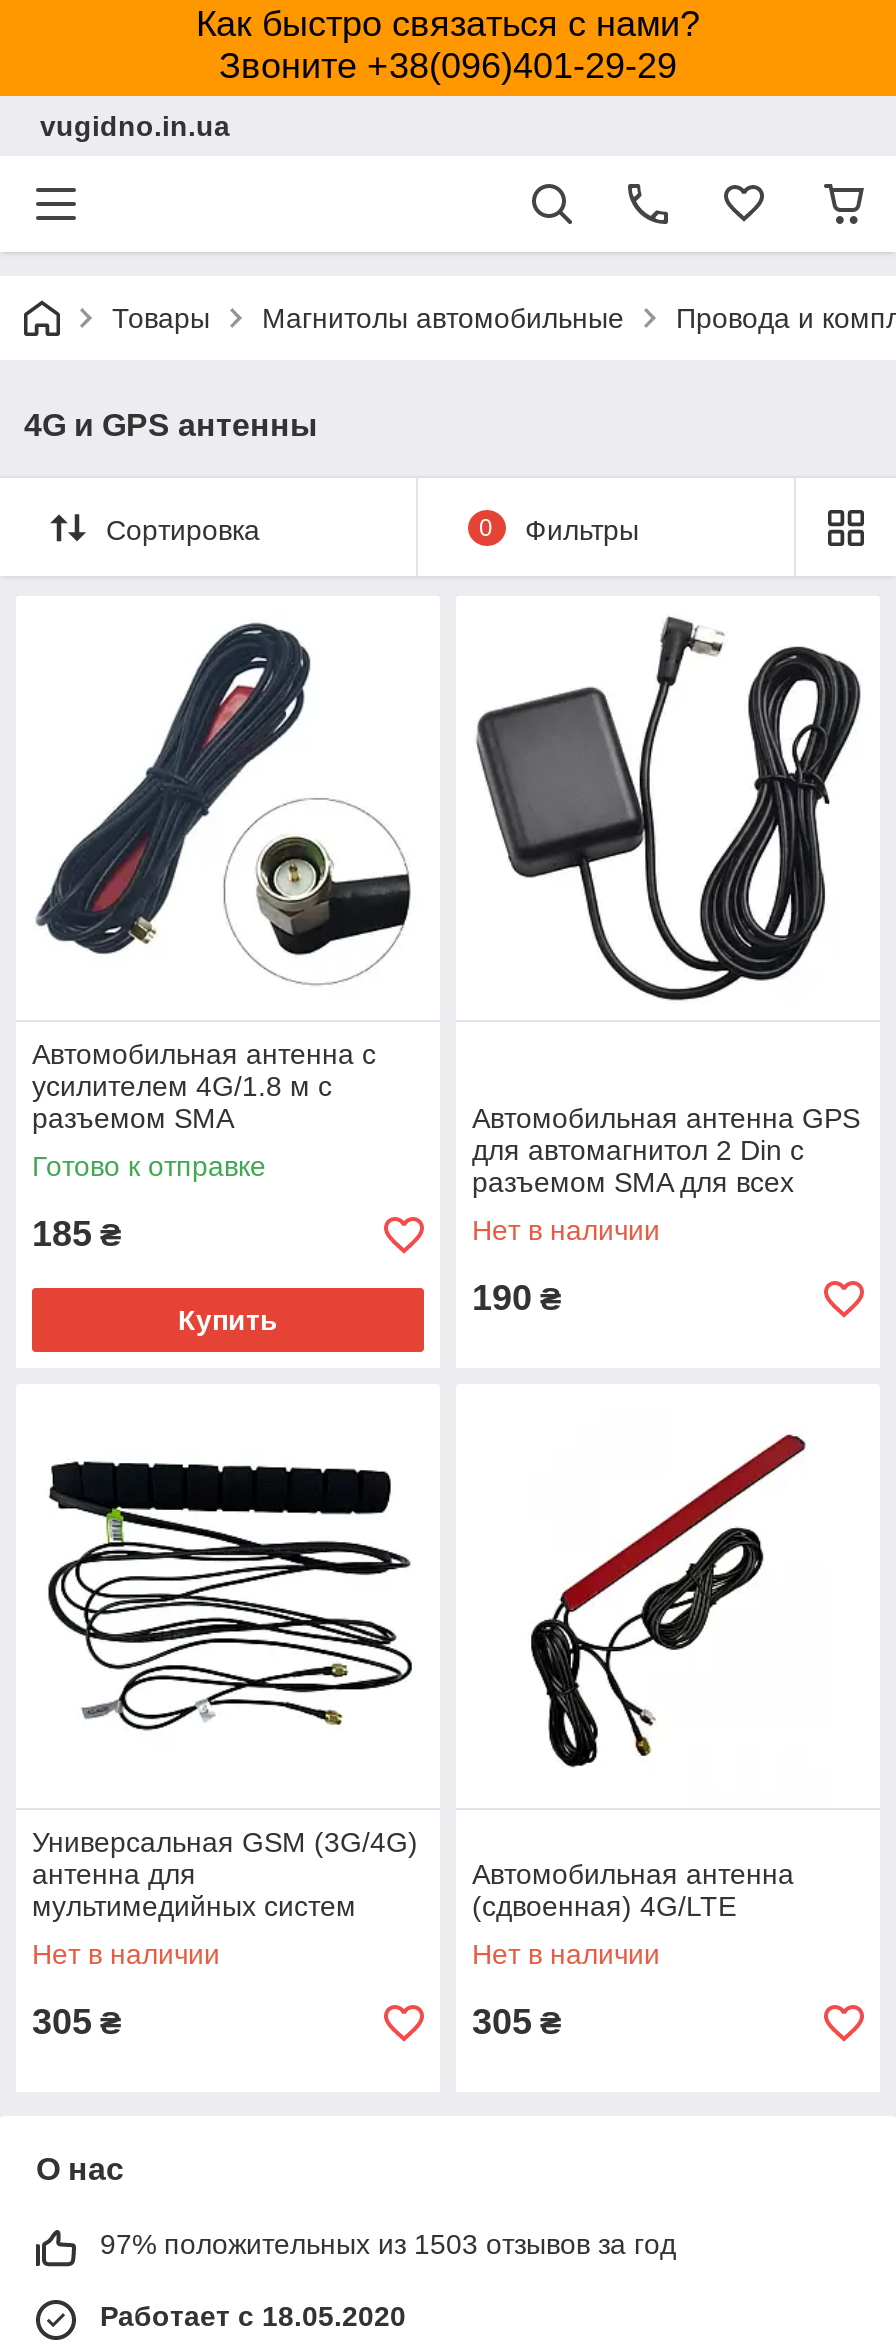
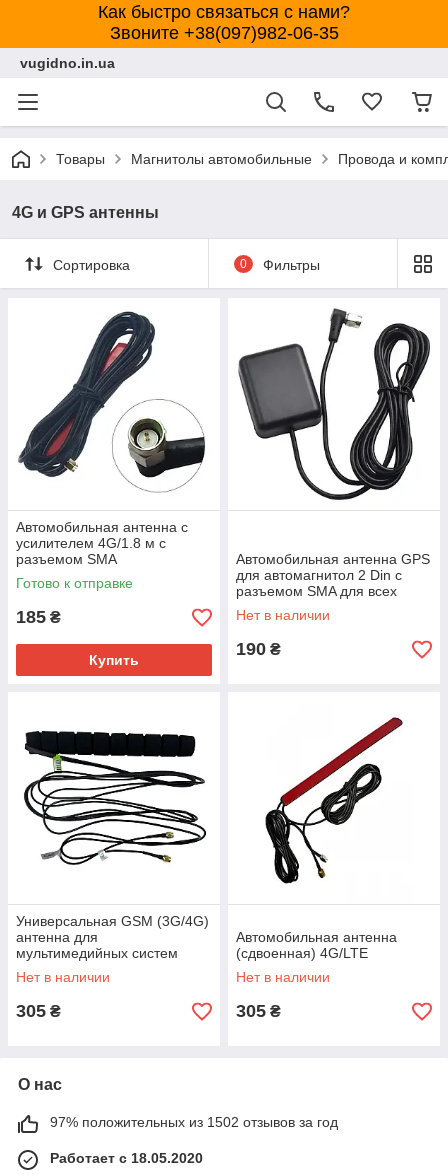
- Звоните +38(096)401-29-29
+ Звоните +38(097)982-06-35

- 97% положительных из 1503 отзывов за год
+ 97% положительных из 1502 отзывов за год
